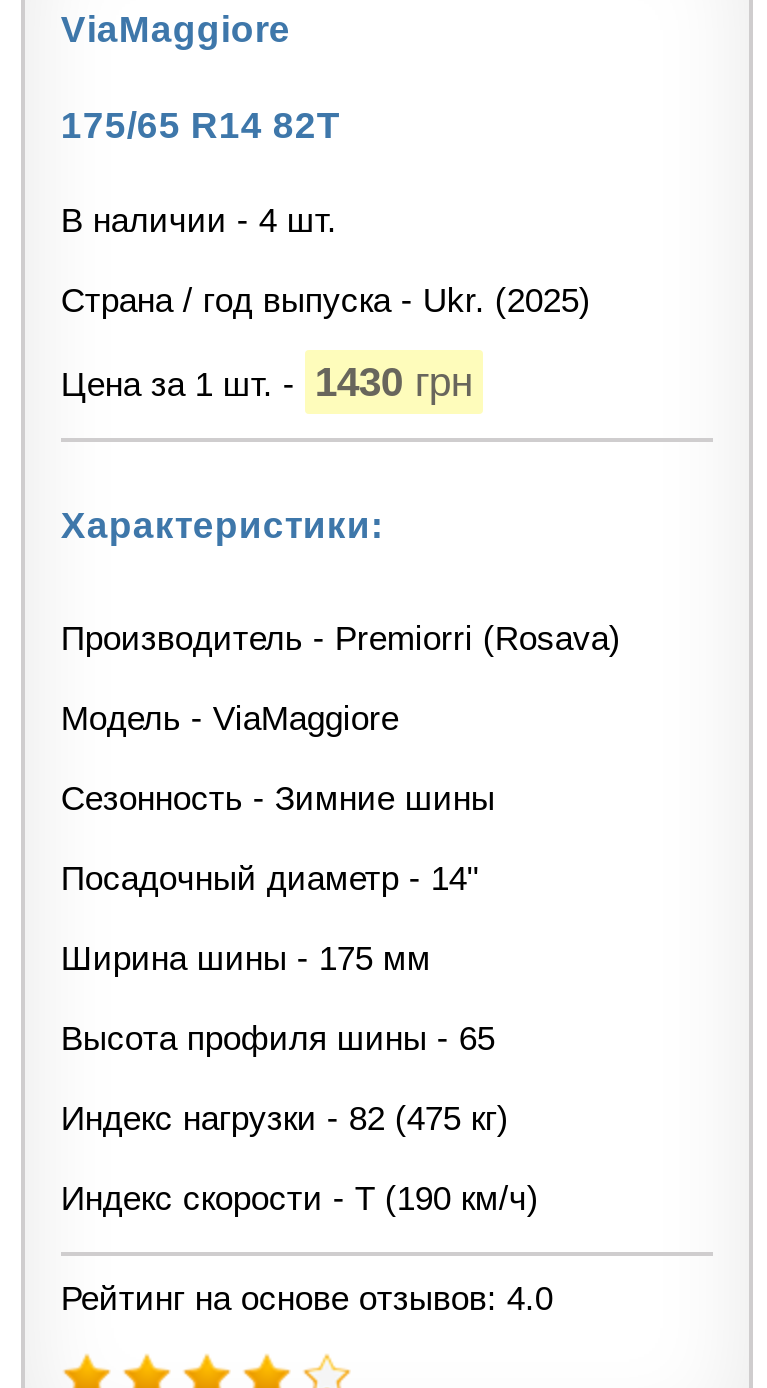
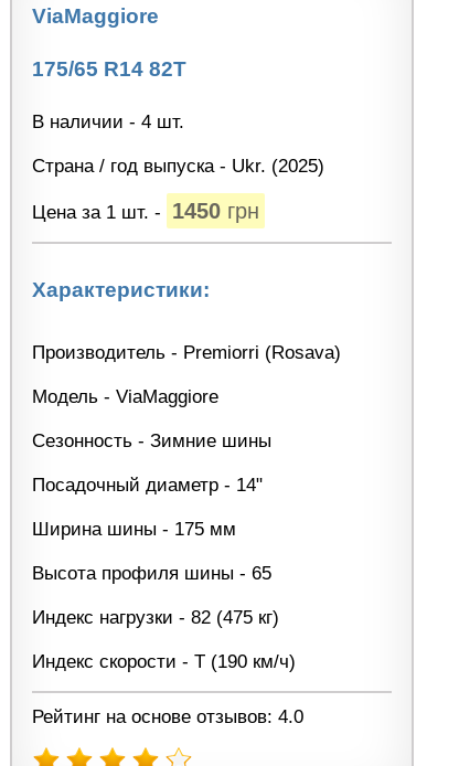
- Цена за 1 шт. - 1430 грн
+ Цена за 1 шт. - 1450 грн
